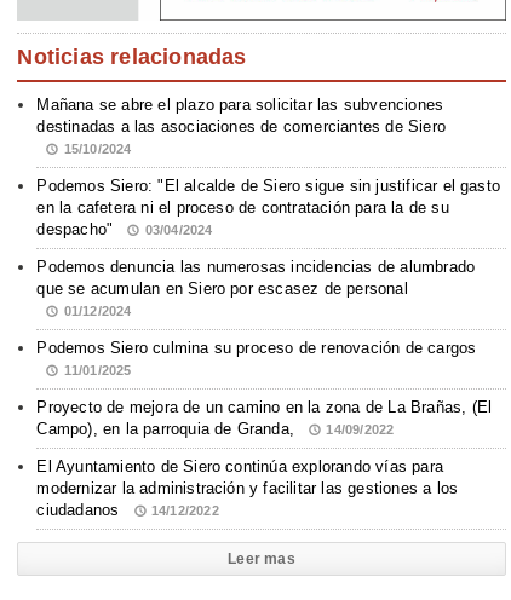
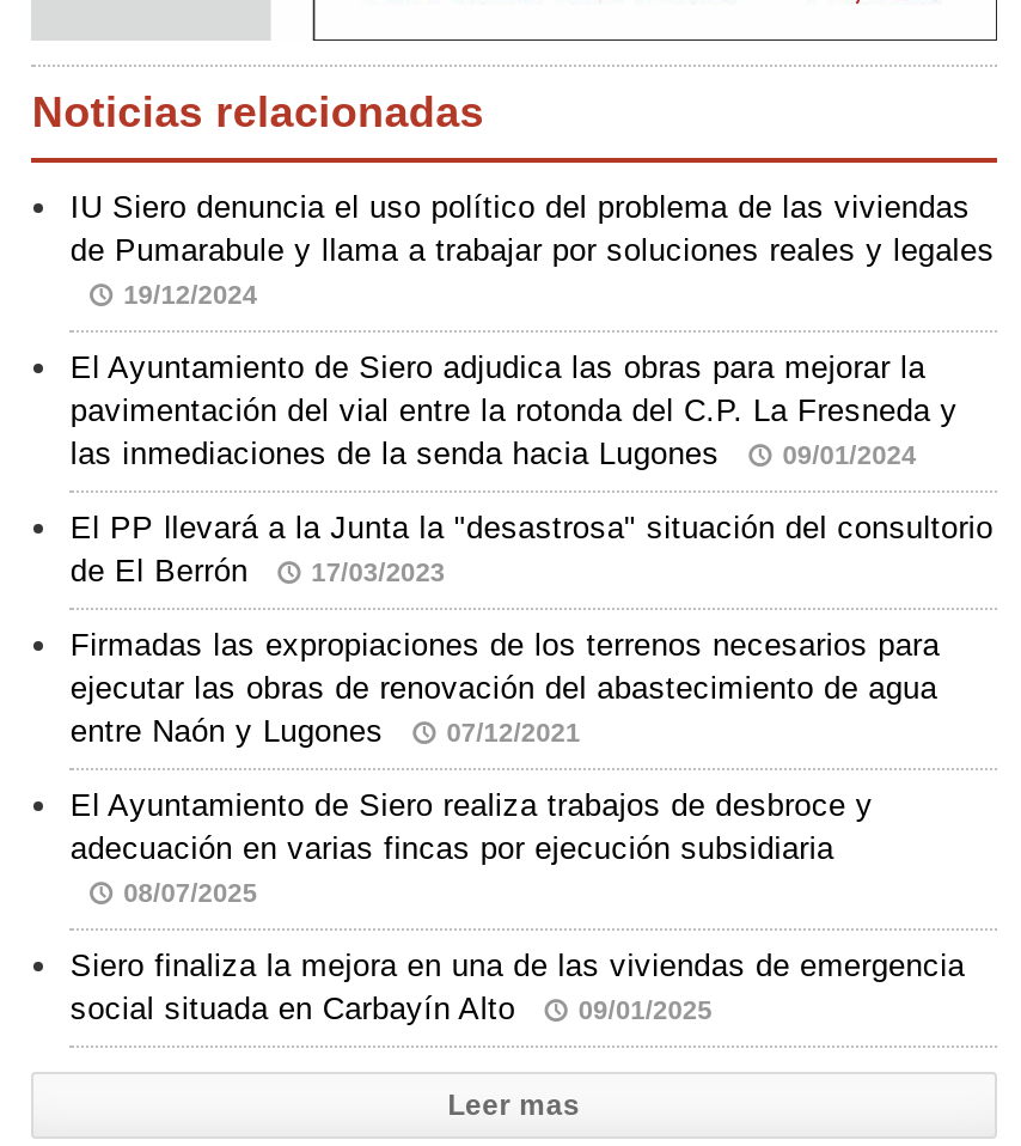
- Mañana se abre el plazo para solicitar las subvenciones
- destinadas a las asociaciones de comerciantes de Siero
- 15/10/2024
+ IU Siero denuncia el uso político del problema de las viviendas
+ de Pumarabule y llama a trabajar por soluciones reales y legales
+ 19/12/2024

- Podemos Siero: "El alcalde de Siero sigue sin justificar el gasto
- en la cafetera ni el proceso de contratación para la de su
- despacho"
- 03/04/2024
+ El Ayuntamiento de Siero adjudica las obras para mejorar la
+ pavimentación del vial entre la rotonda del C.P. La Fresneda y
+ las inmediaciones de la senda hacia Lugones
+ 09/01/2024

- Podemos denuncia las numerosas incidencias de alumbrado
- que se acumulan en Siero por escasez de personal
- 01/12/2024
+ El PP llevará a la Junta la "desastrosa" situación del consultorio
+ de El Berrón
+ 17/03/2023

- Podemos Siero culmina su proceso de renovación de cargos
- 11/01/2025
+ Firmadas las expropiaciones de los terrenos necesarios para
+ ejecutar las obras de renovación del abastecimiento de agua
+ entre Naón y Lugones
+ 07/12/2021

- Proyecto de mejora de un camino en la zona de La Brañas, (El
- Campo), en la parroquia de Granda,
- 14/09/2022
+ El Ayuntamiento de Siero realiza trabajos de desbroce y
+ adecuación en varias fincas por ejecución subsidiaria
+ 08/07/2025

- El Ayuntamiento de Siero continúa explorando vías para
- modernizar la administración y facilitar las gestiones a los
- ciudadanos
- 14/12/2022
+ Siero finaliza la mejora en una de las viviendas de emergencia
+ social situada en Carbayín Alto
+ 09/01/2025
